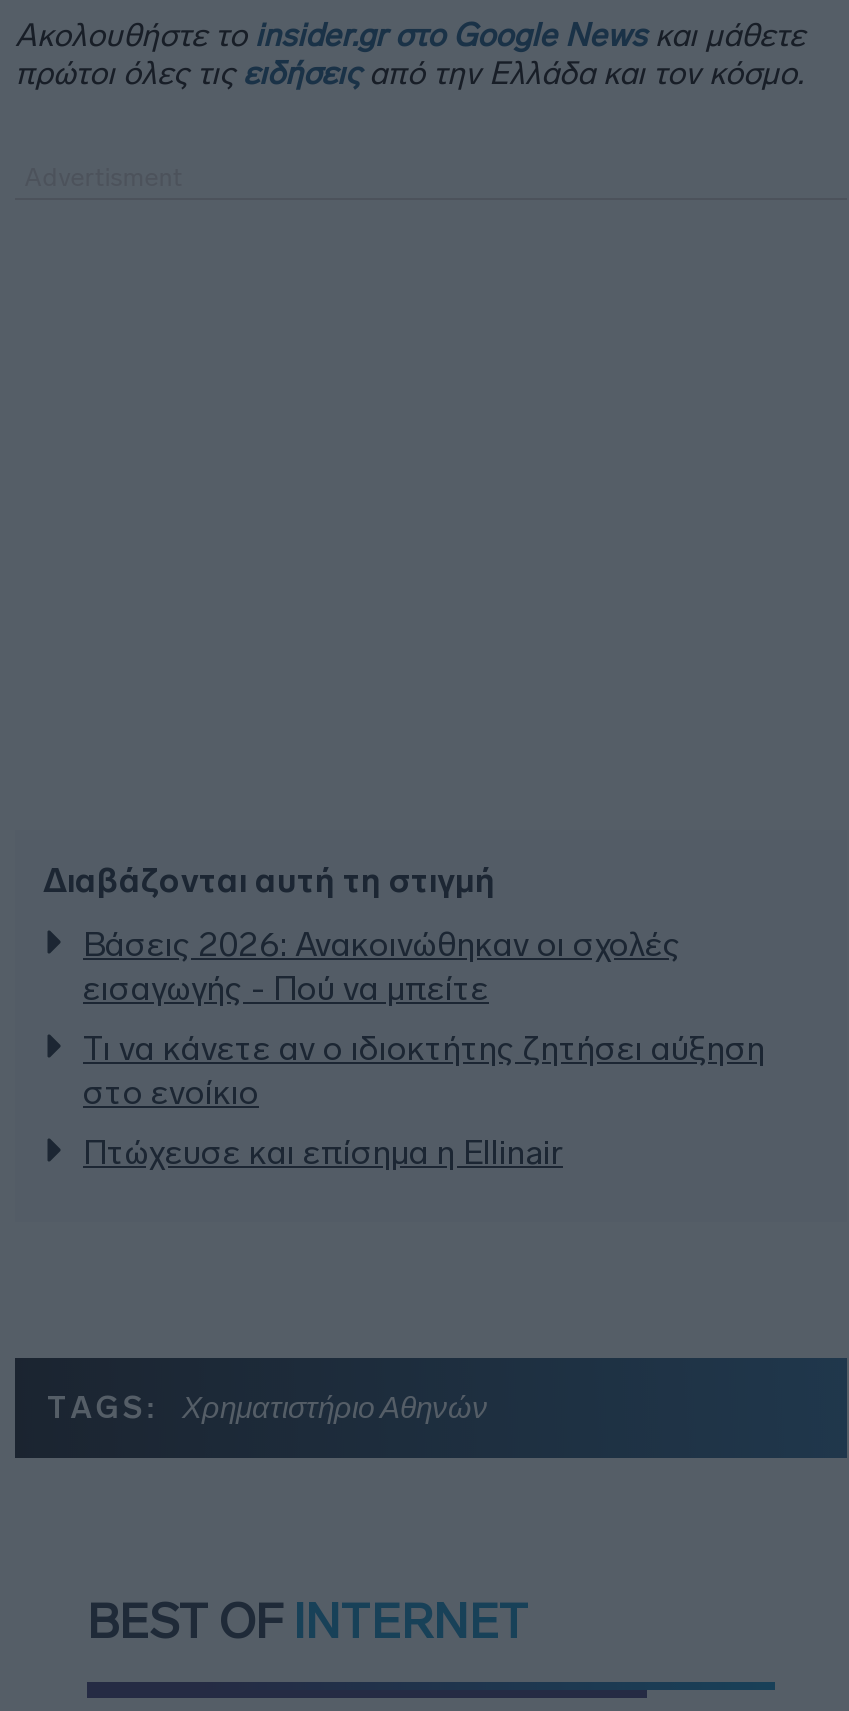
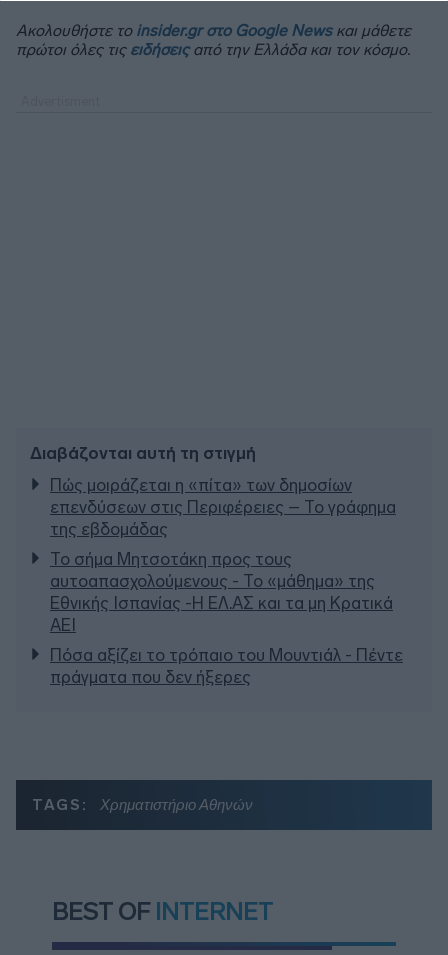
- Βάσεις 2026: Ανακοινώθηκαν οι σχολές
- εισαγωγής - Πού να μπείτε
+ Πώς μοιράζεται η «πίτα» των δημοσίων
+ επενδύσεων στις Περιφέρειες – Το γράφημα
+ της εβδομάδας

- Τι να κάνετε αν ο ιδιοκτήτης ζητήσει αύξηση
- στο ενοίκιο
+ Το σήμα Μητσοτάκη προς τους
+ αυτοαπασχολούμενους - Το «μάθημα» της
+ Εθνικής Ισπανίας -Η ΕΛ.ΑΣ και τα μη Κρατικά
+ ΑΕΙ

- Πτώχευσε και επίσημα η Ellinair
+ Πόσα αξίζει το τρόπαιο του Μουντιάλ - Πέντε
+ πράγματα που δεν ήξερες
